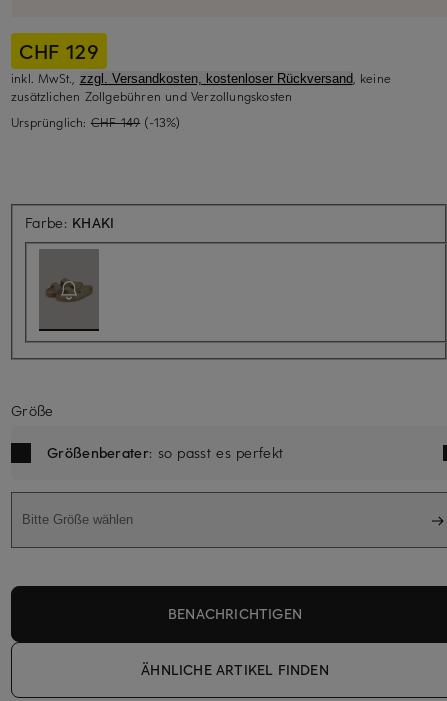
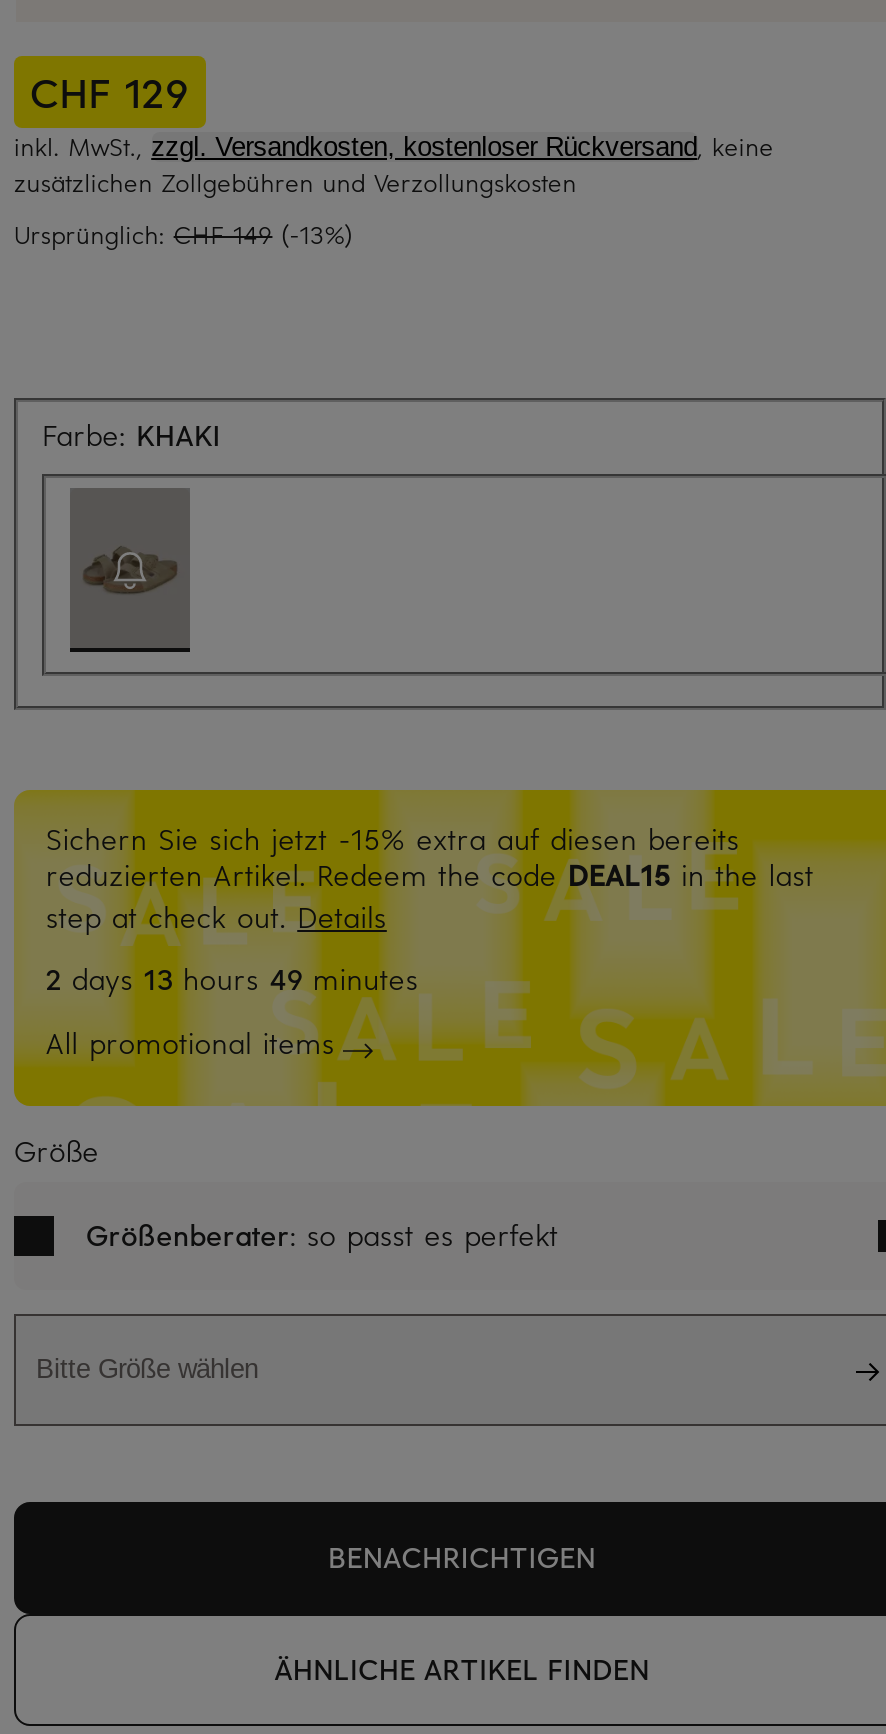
+ [image]
+ Sichern Sie sich jetzt -15% extra auf diesen bereits
+ reduzierten Artikel. Redeem the code DEAL15 in the last
+ step at check out. Details
+ 2 days 13 hours 49 minutes
+ All promotional items
